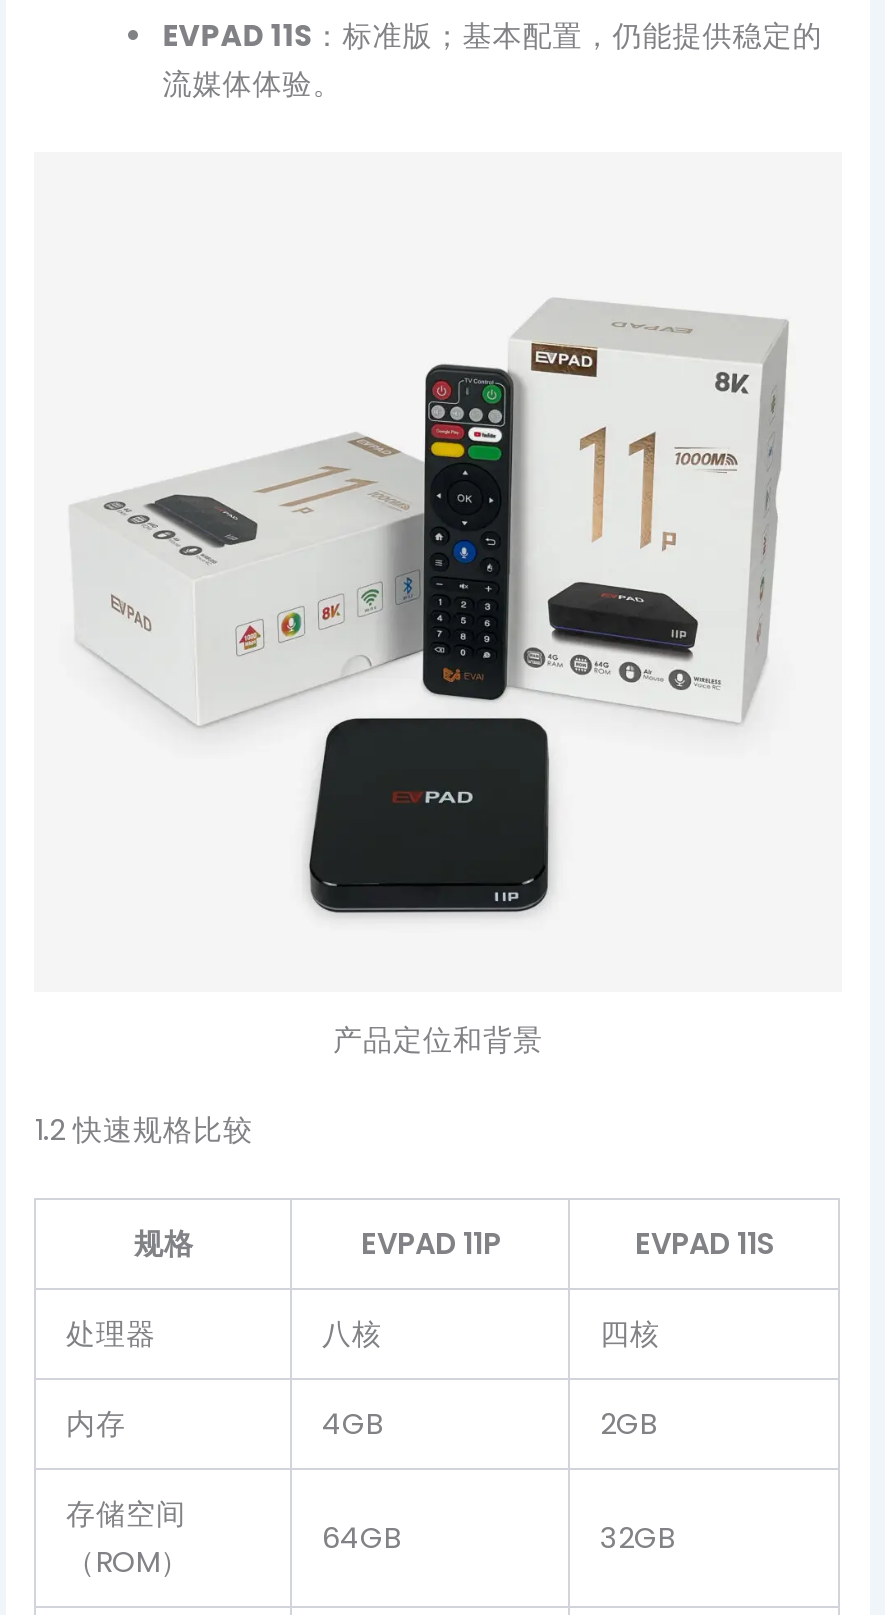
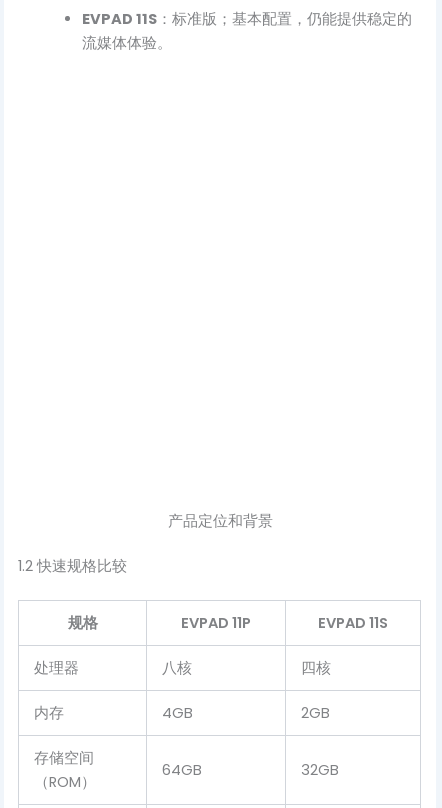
- [image]
